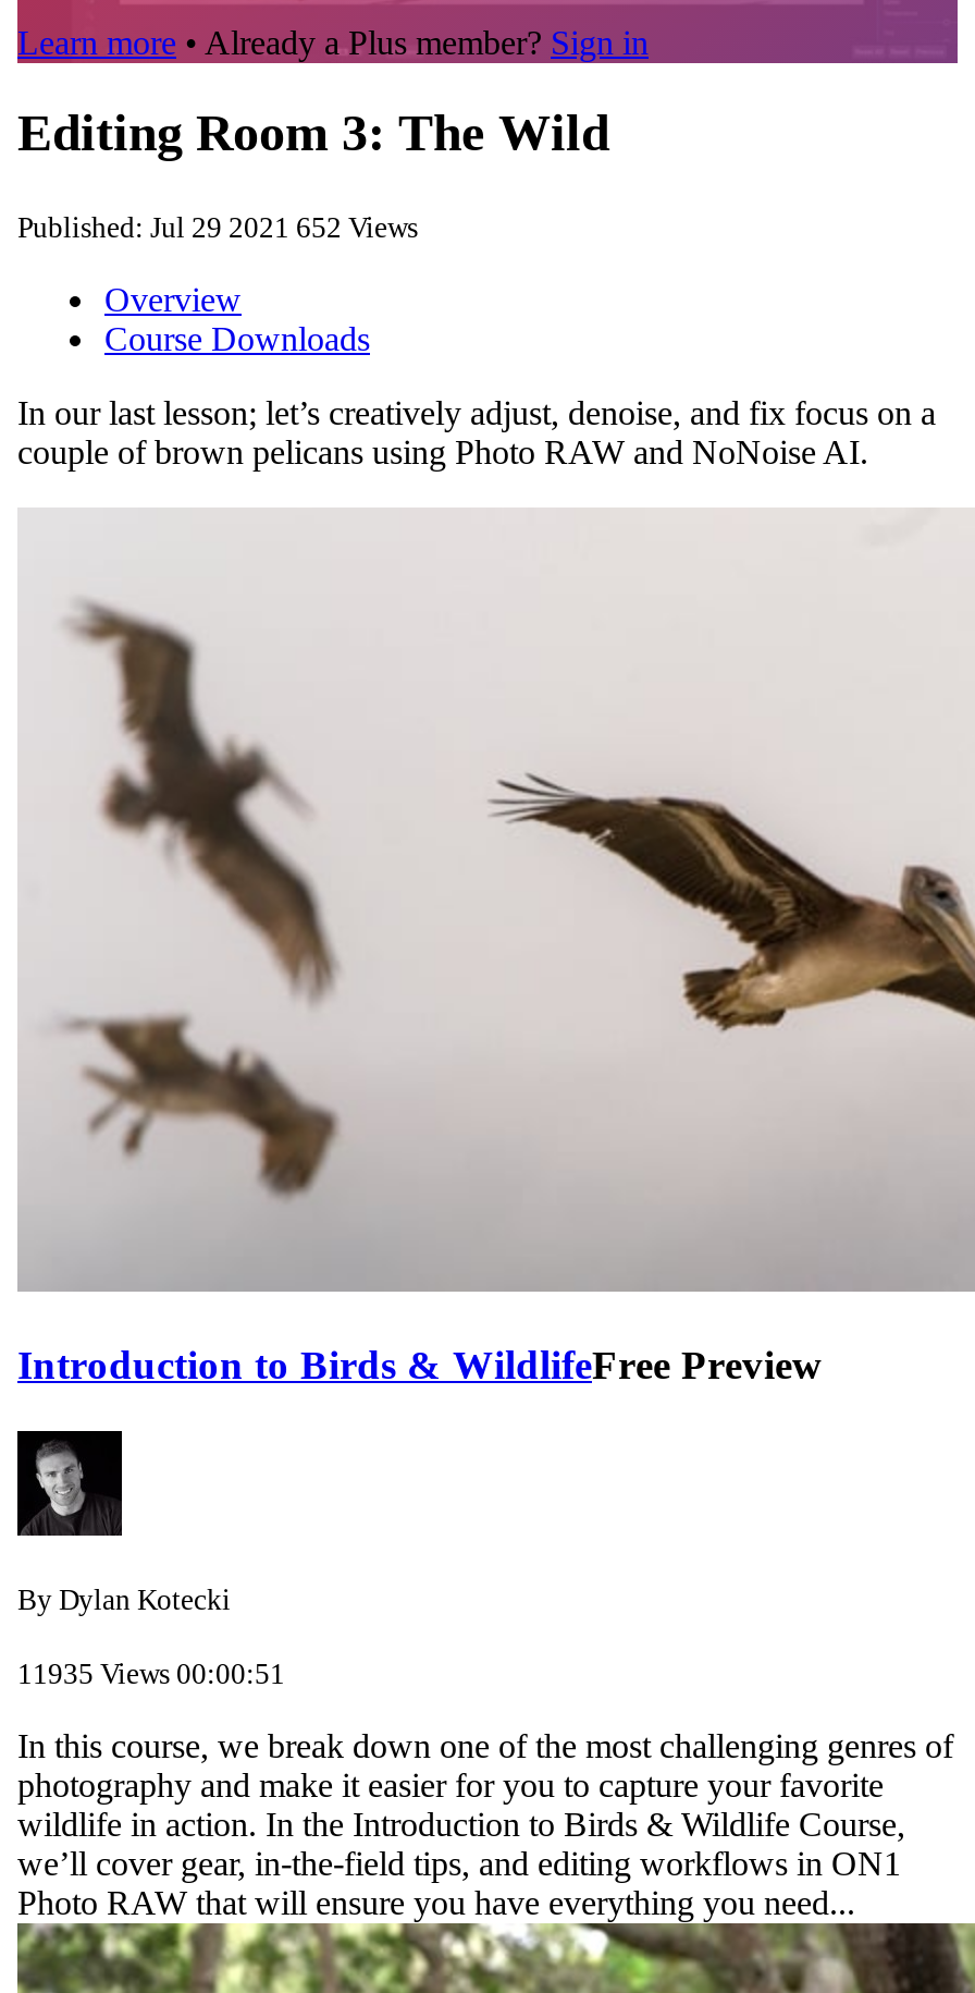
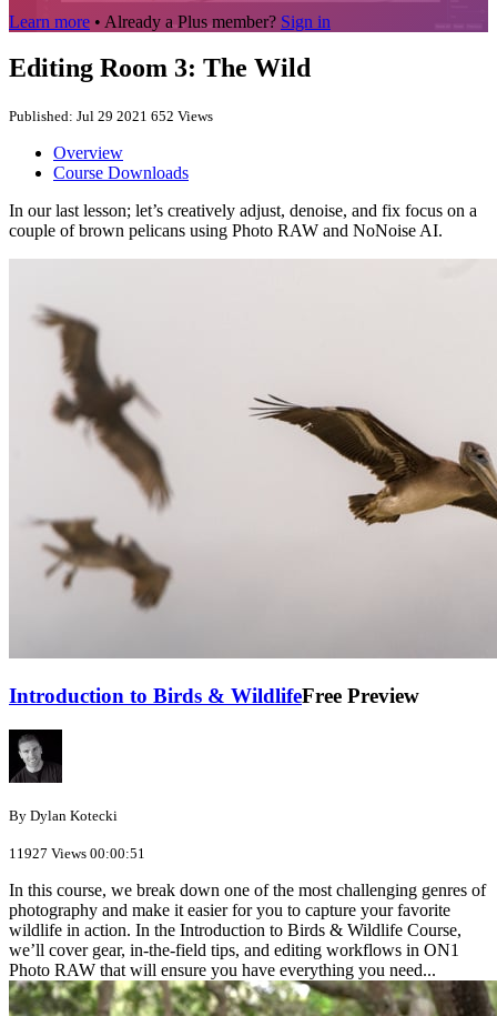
- 11935 Views 00:00:51
+ 11927 Views 00:00:51
